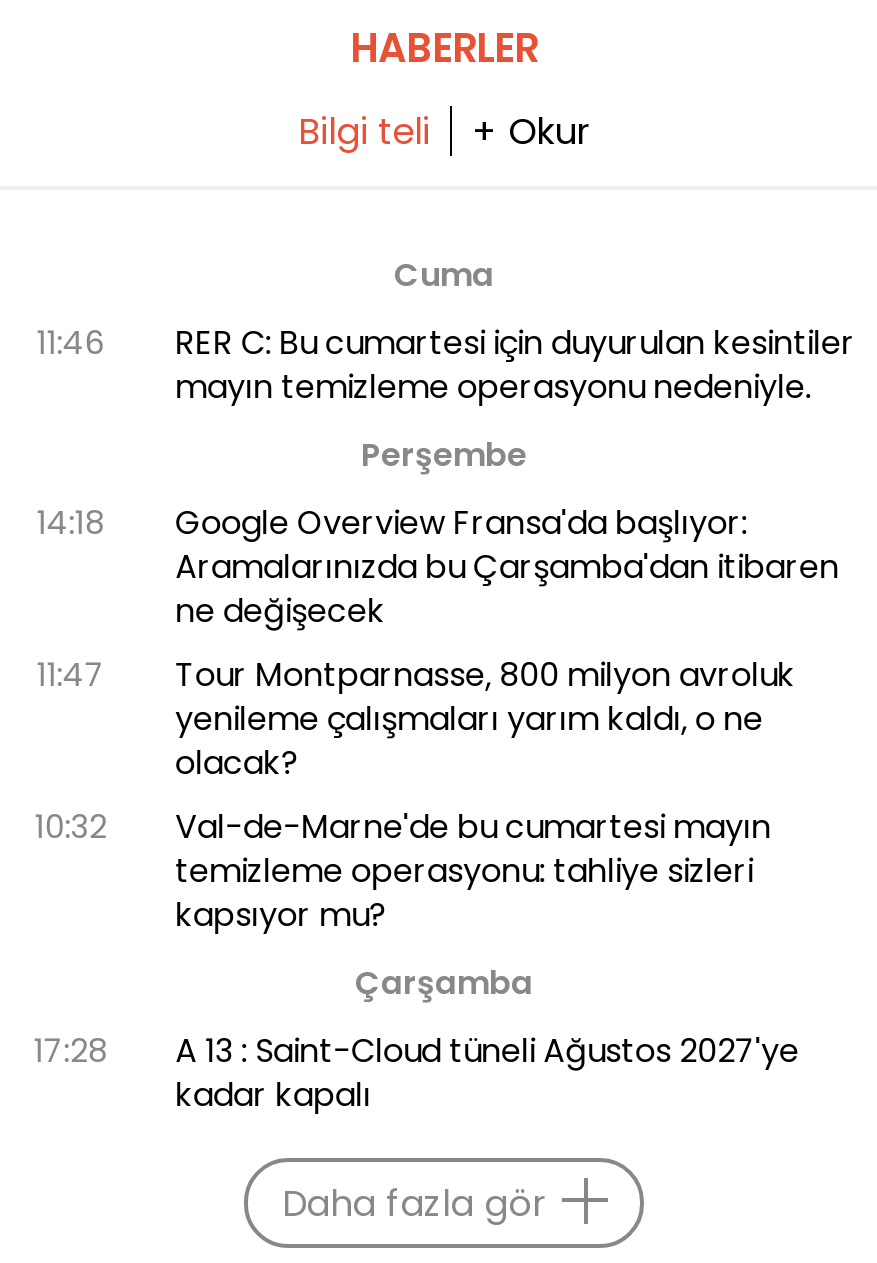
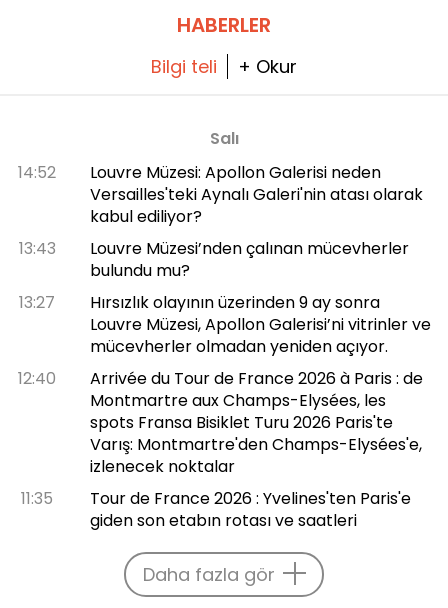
- Cuma
- 11:46
- RER C: Bu cumartesi için duyurulan kesintiler
- mayın temizleme operasyonu nedeniyle.
- Perşembe
- 14:18
- Google Overview Fransa'da başlıyor:
- Aramalarınızda bu Çarşamba'dan itibaren
- ne değişecek
- 11:47
- Tour Montparnasse, 800 milyon avroluk
- yenileme çalışmaları yarım kaldı, o ne
- olacak?
- 10:32
- Val-de-Marne'de bu cumartesi mayın
- temizleme operasyonu: tahliye sizleri
- kapsıyor mu?
- Çarşamba
- 17:28
- A 13 : Saint-Cloud tüneli Ağustos 2027'ye
- kadar kapalı
+ Salı
+ 14:52
+ Louvre Müzesi: Apollon Galerisi neden
+ Versailles'teki Aynalı Galeri'nin atası olarak
+ kabul ediliyor?
+ 13:43
+ Louvre Müzesi’nden çalınan mücevherler
+ bulundu mu?
+ 13:27
+ Hırsızlık olayının üzerinden 9 ay sonra
+ Louvre Müzesi, Apollon Galerisi’ni vitrinler ve
+ mücevherler olmadan yeniden açıyor.
+ 12:40
+ Arrivée du Tour de France 2026 à Paris : de
+ Montmartre aux Champs-Elysées, les
+ spots Fransa Bisiklet Turu 2026 Paris'te
+ Varış: Montmartre'den Champs-Elysées'e,
+ izlenecek noktalar
+ 11:35
+ Tour de France 2026 : Yvelines'ten Paris'e
+ giden son etabın rotası ve saatleri
